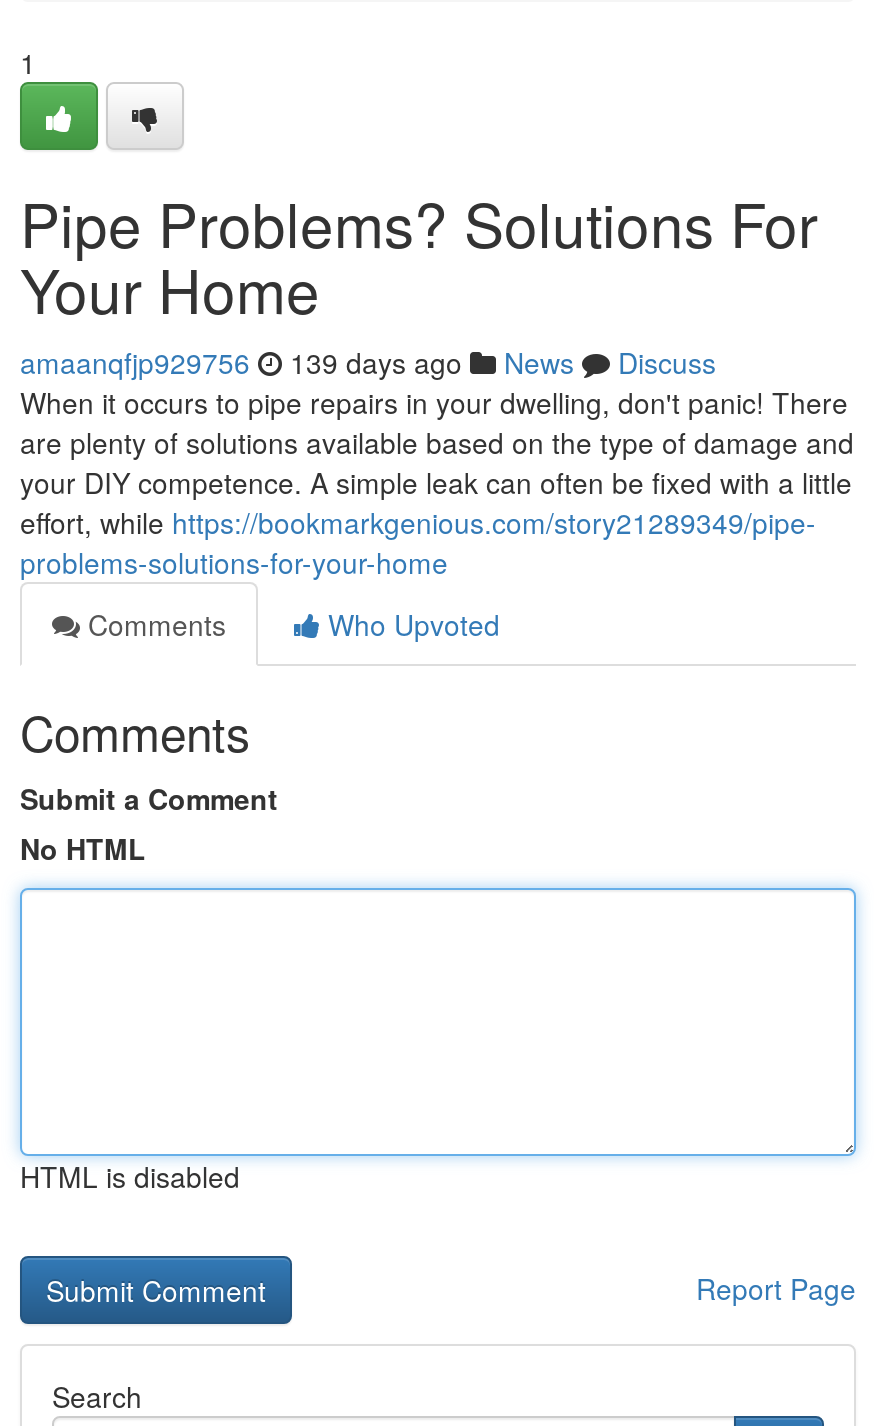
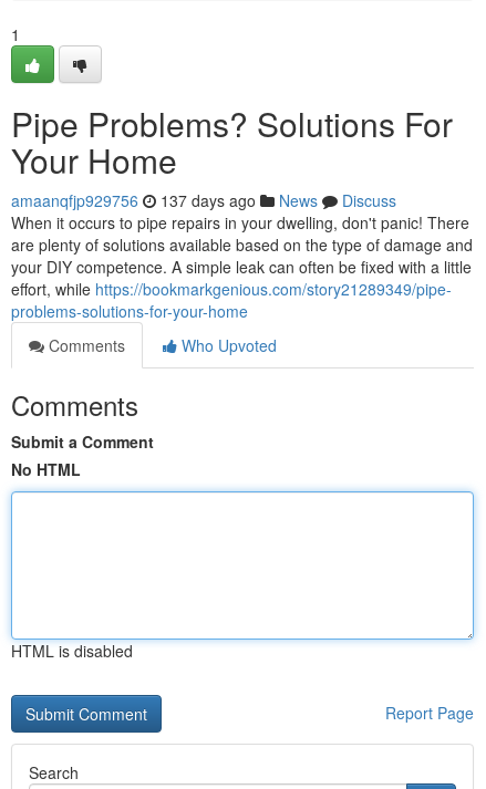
- amaanqfjp929756 139 days ago News Discuss
+ amaanqfjp929756 137 days ago News Discuss
